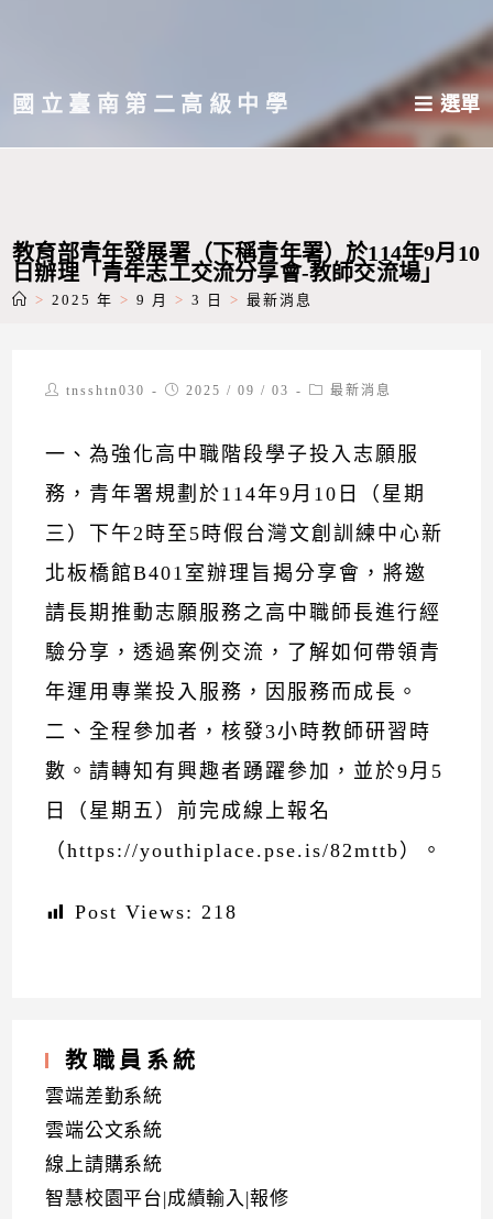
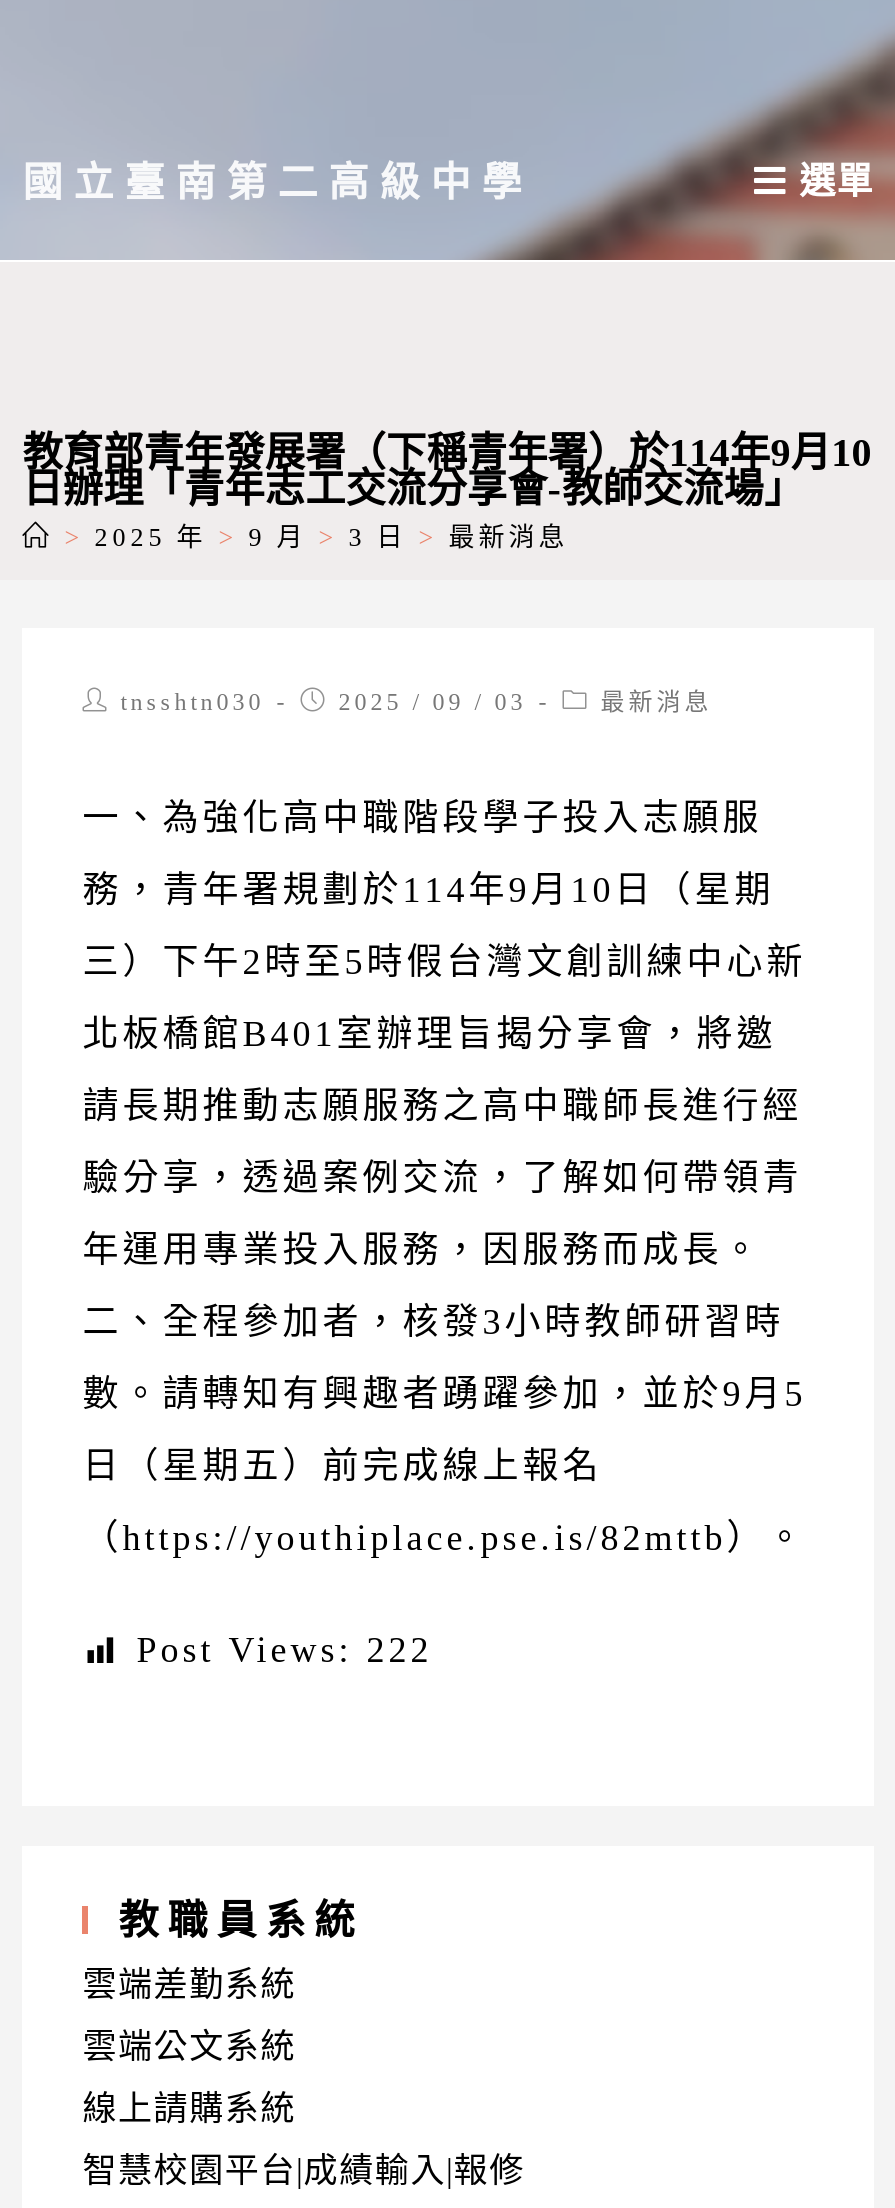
- Post Views: 218
+ Post Views: 222
